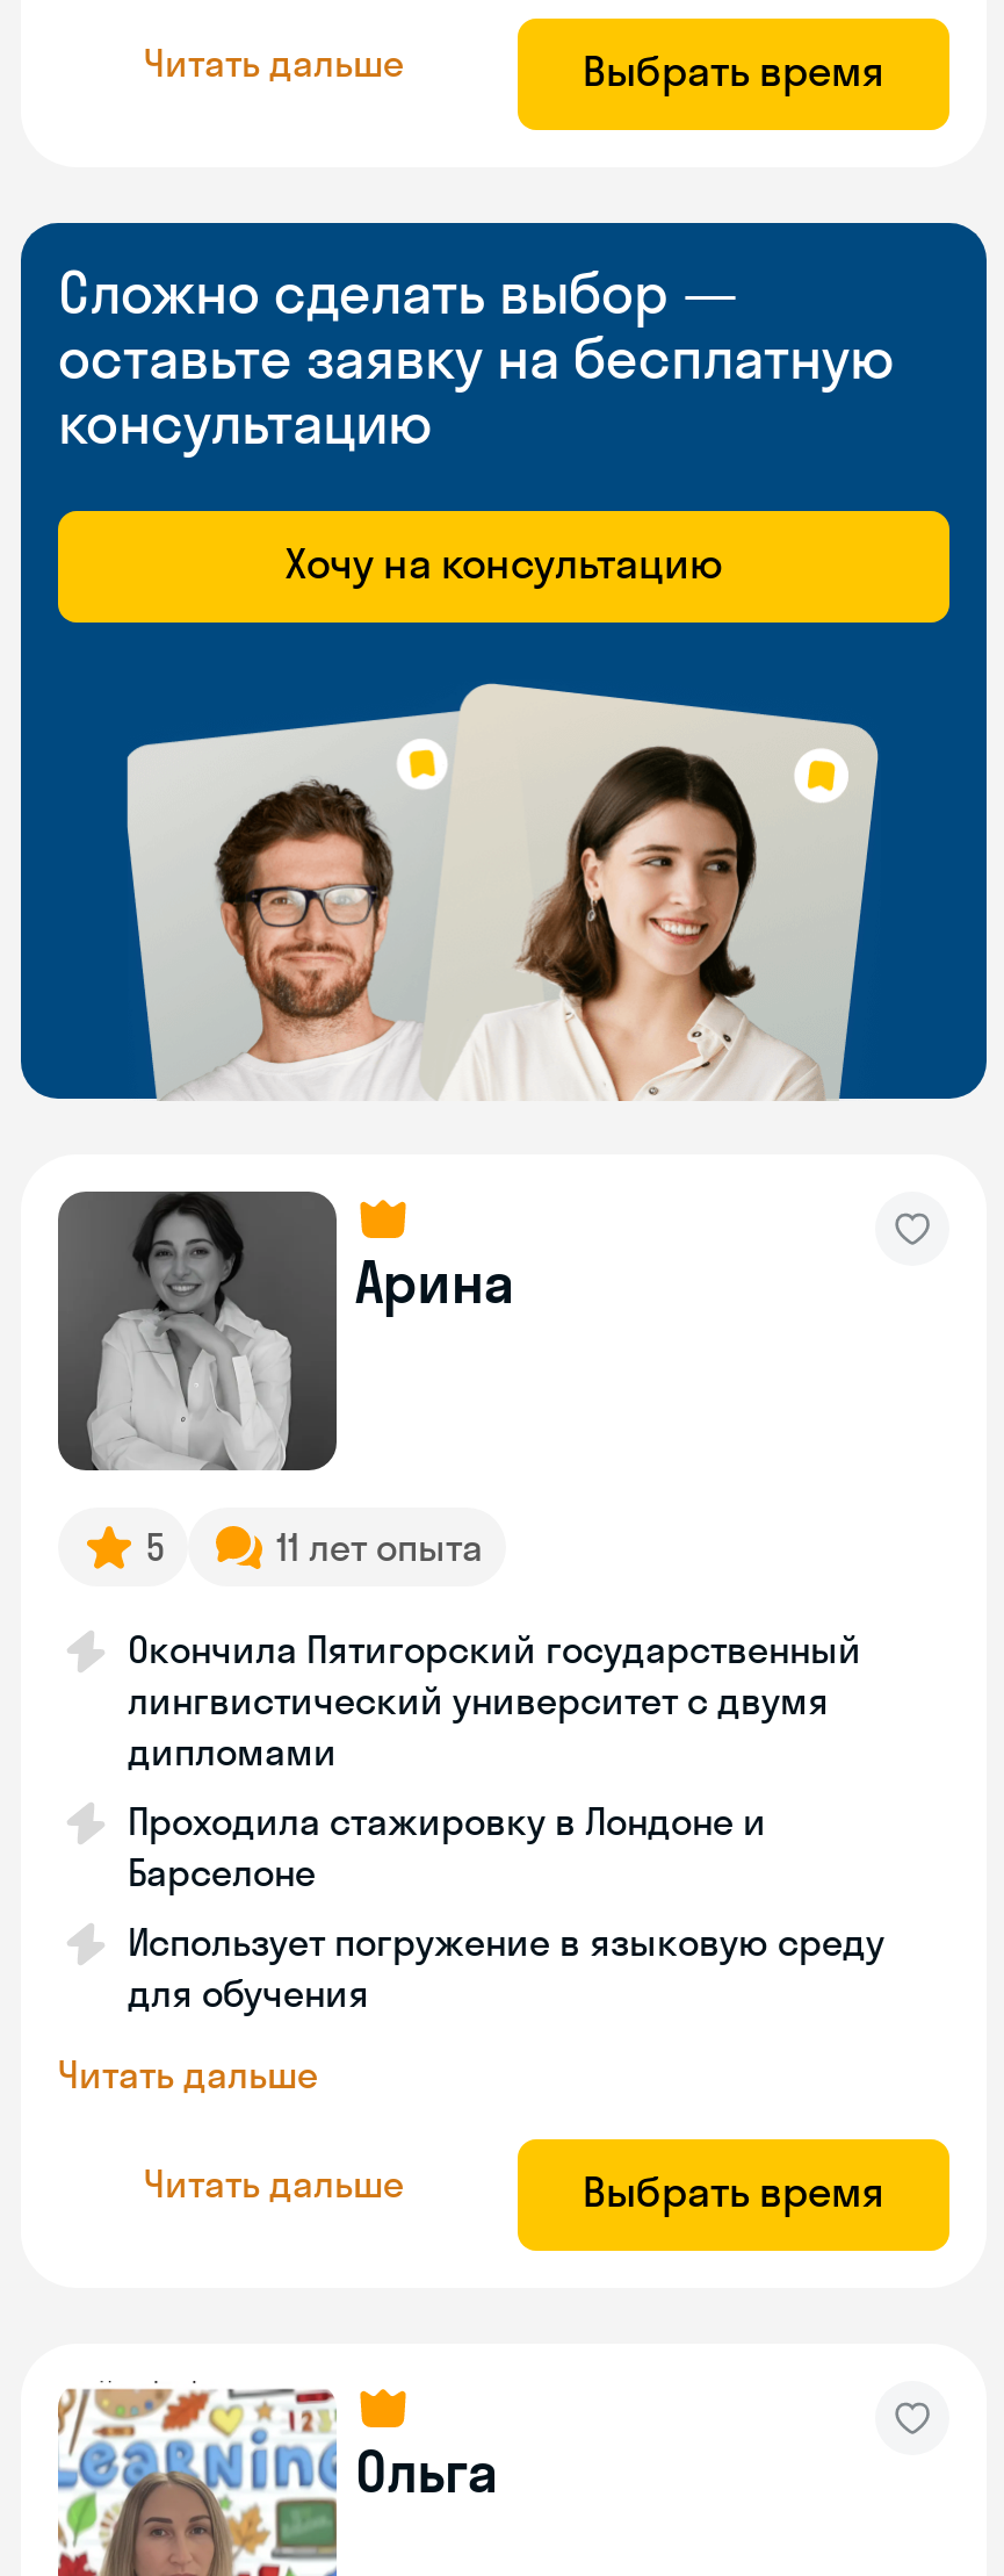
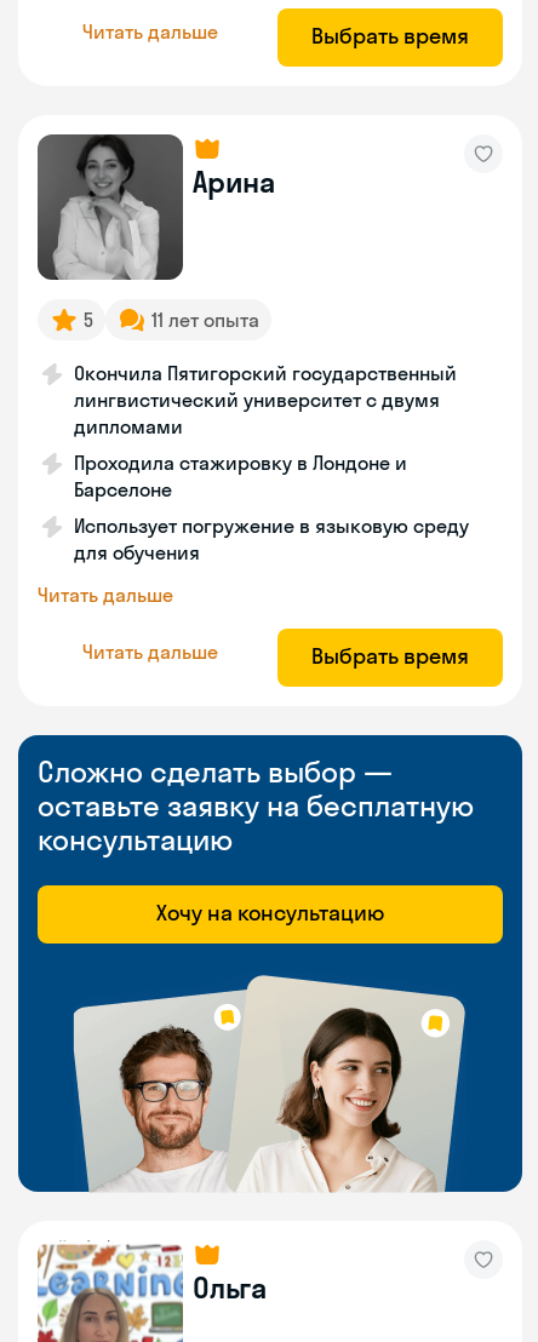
moved down: [image] | Сложно сделать выбор — | оставьте заявку на бесплатную | консультацию | Хочу на консультацию

moved up: Арина | 5 | Окончила Пятигорский государственный | ... | Читать дальше | Выбрать время
